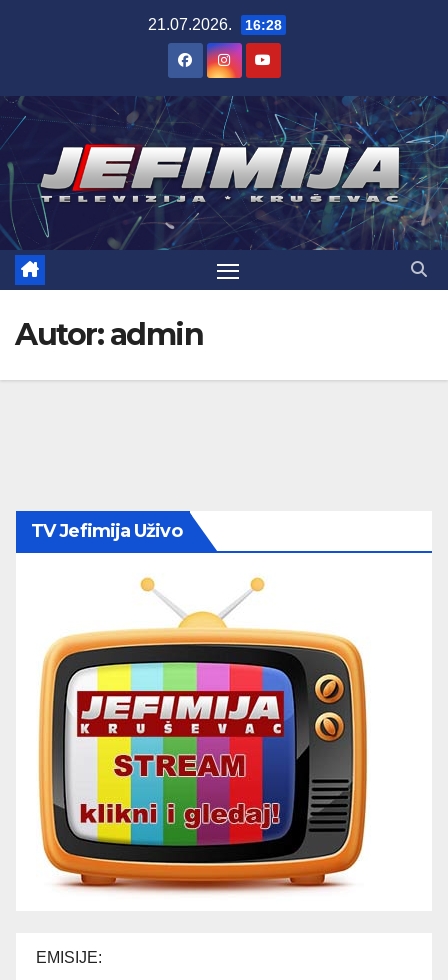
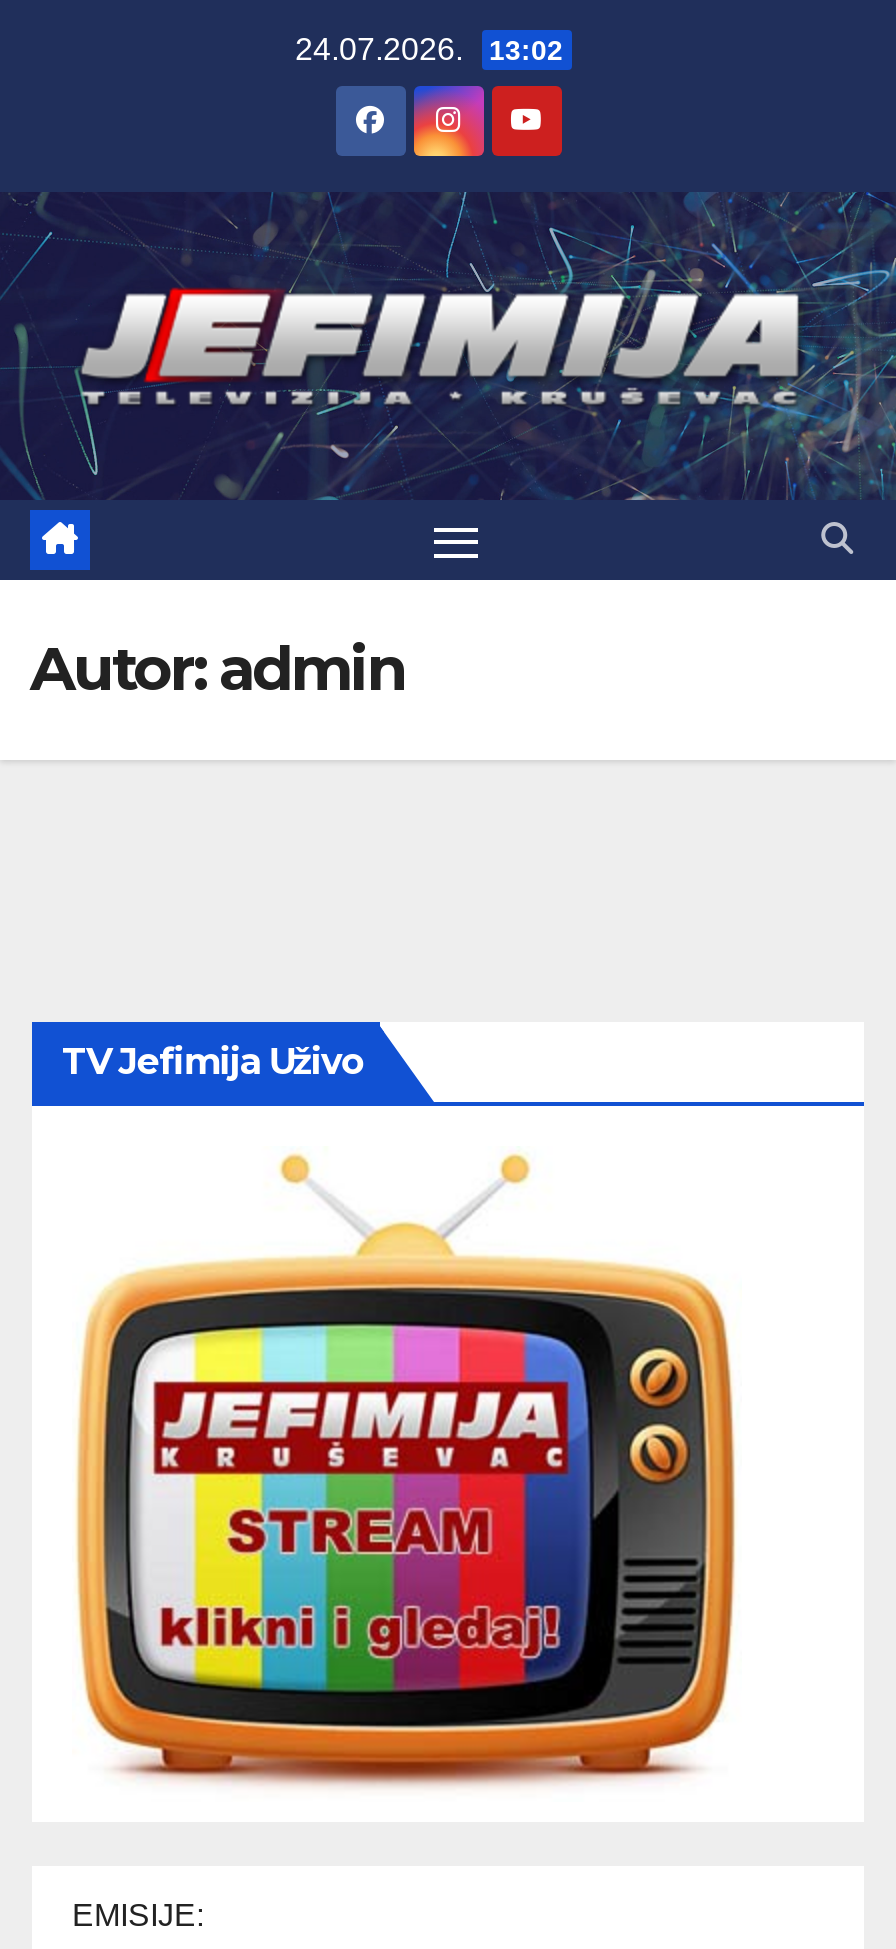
- 21.07.2026. 16:28
+ 24.07.2026. 13:02
